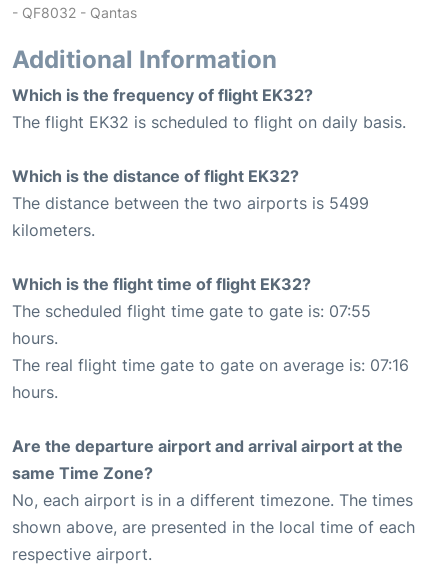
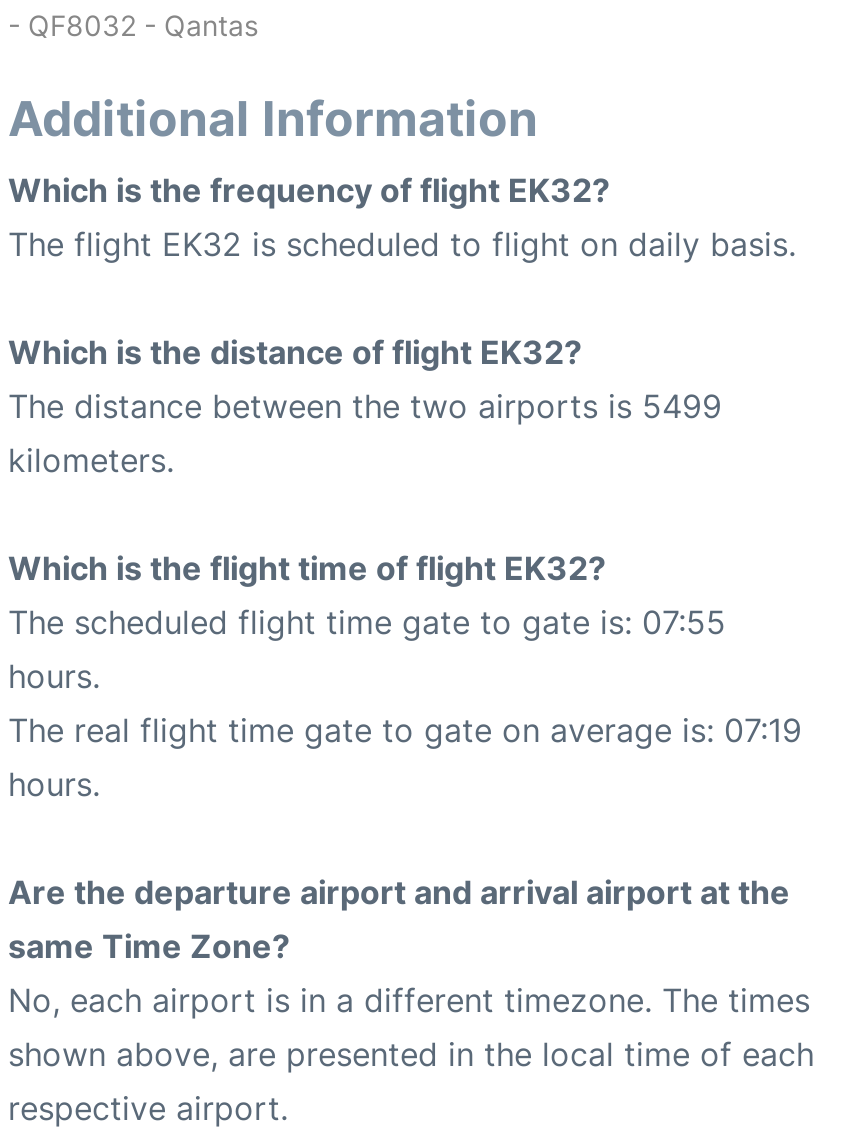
- The real flight time gate to gate on average is: 07:16
+ The real flight time gate to gate on average is: 07:19
